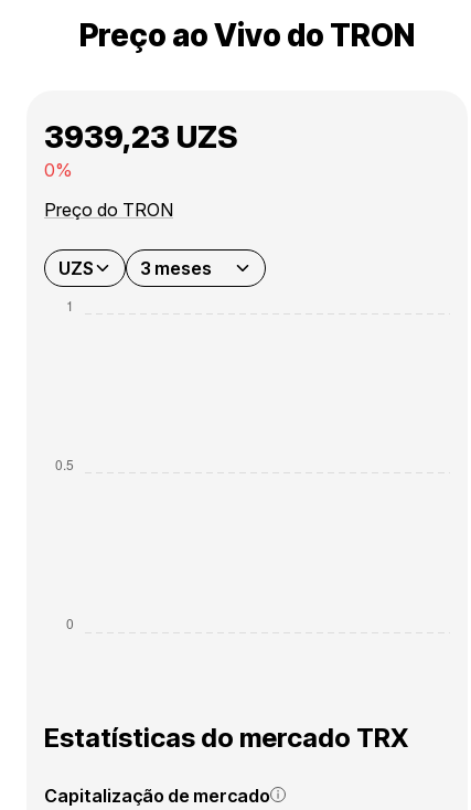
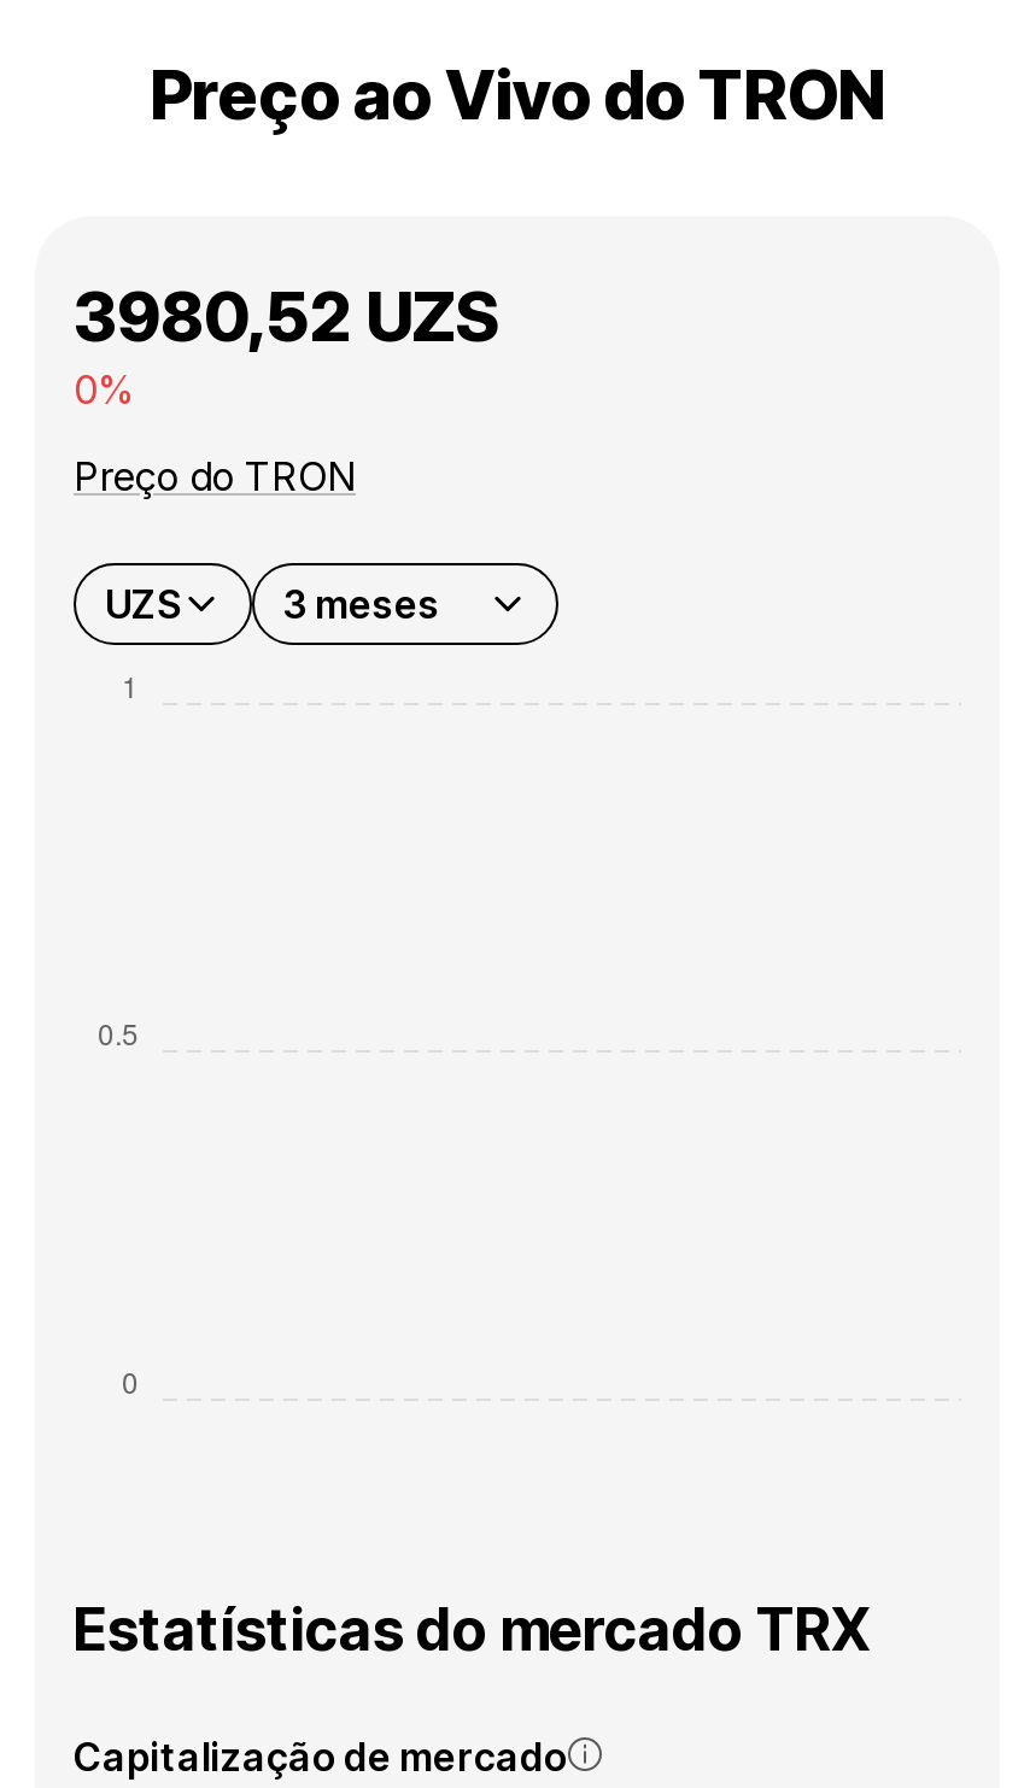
- 3939,23 UZS
+ 3980,52 UZS
